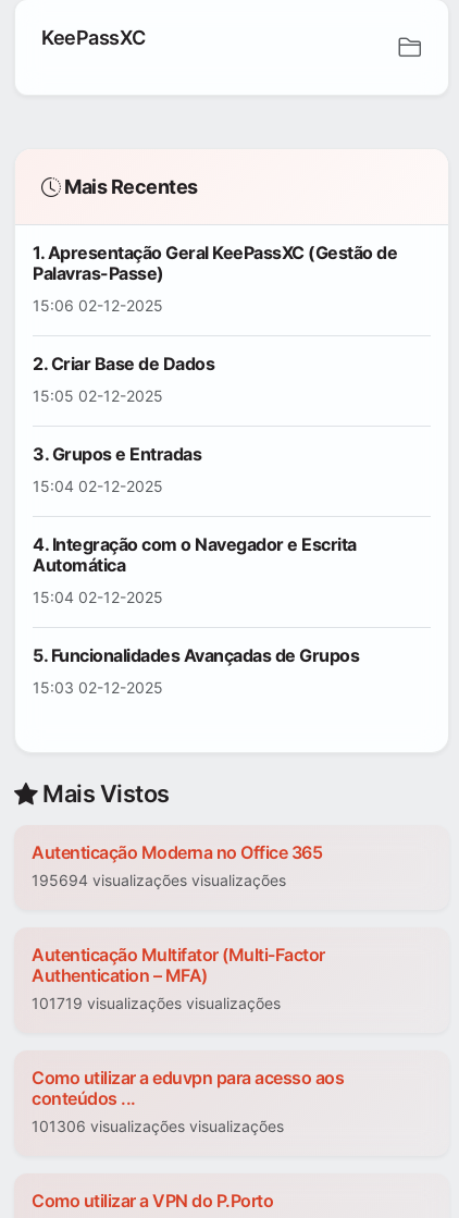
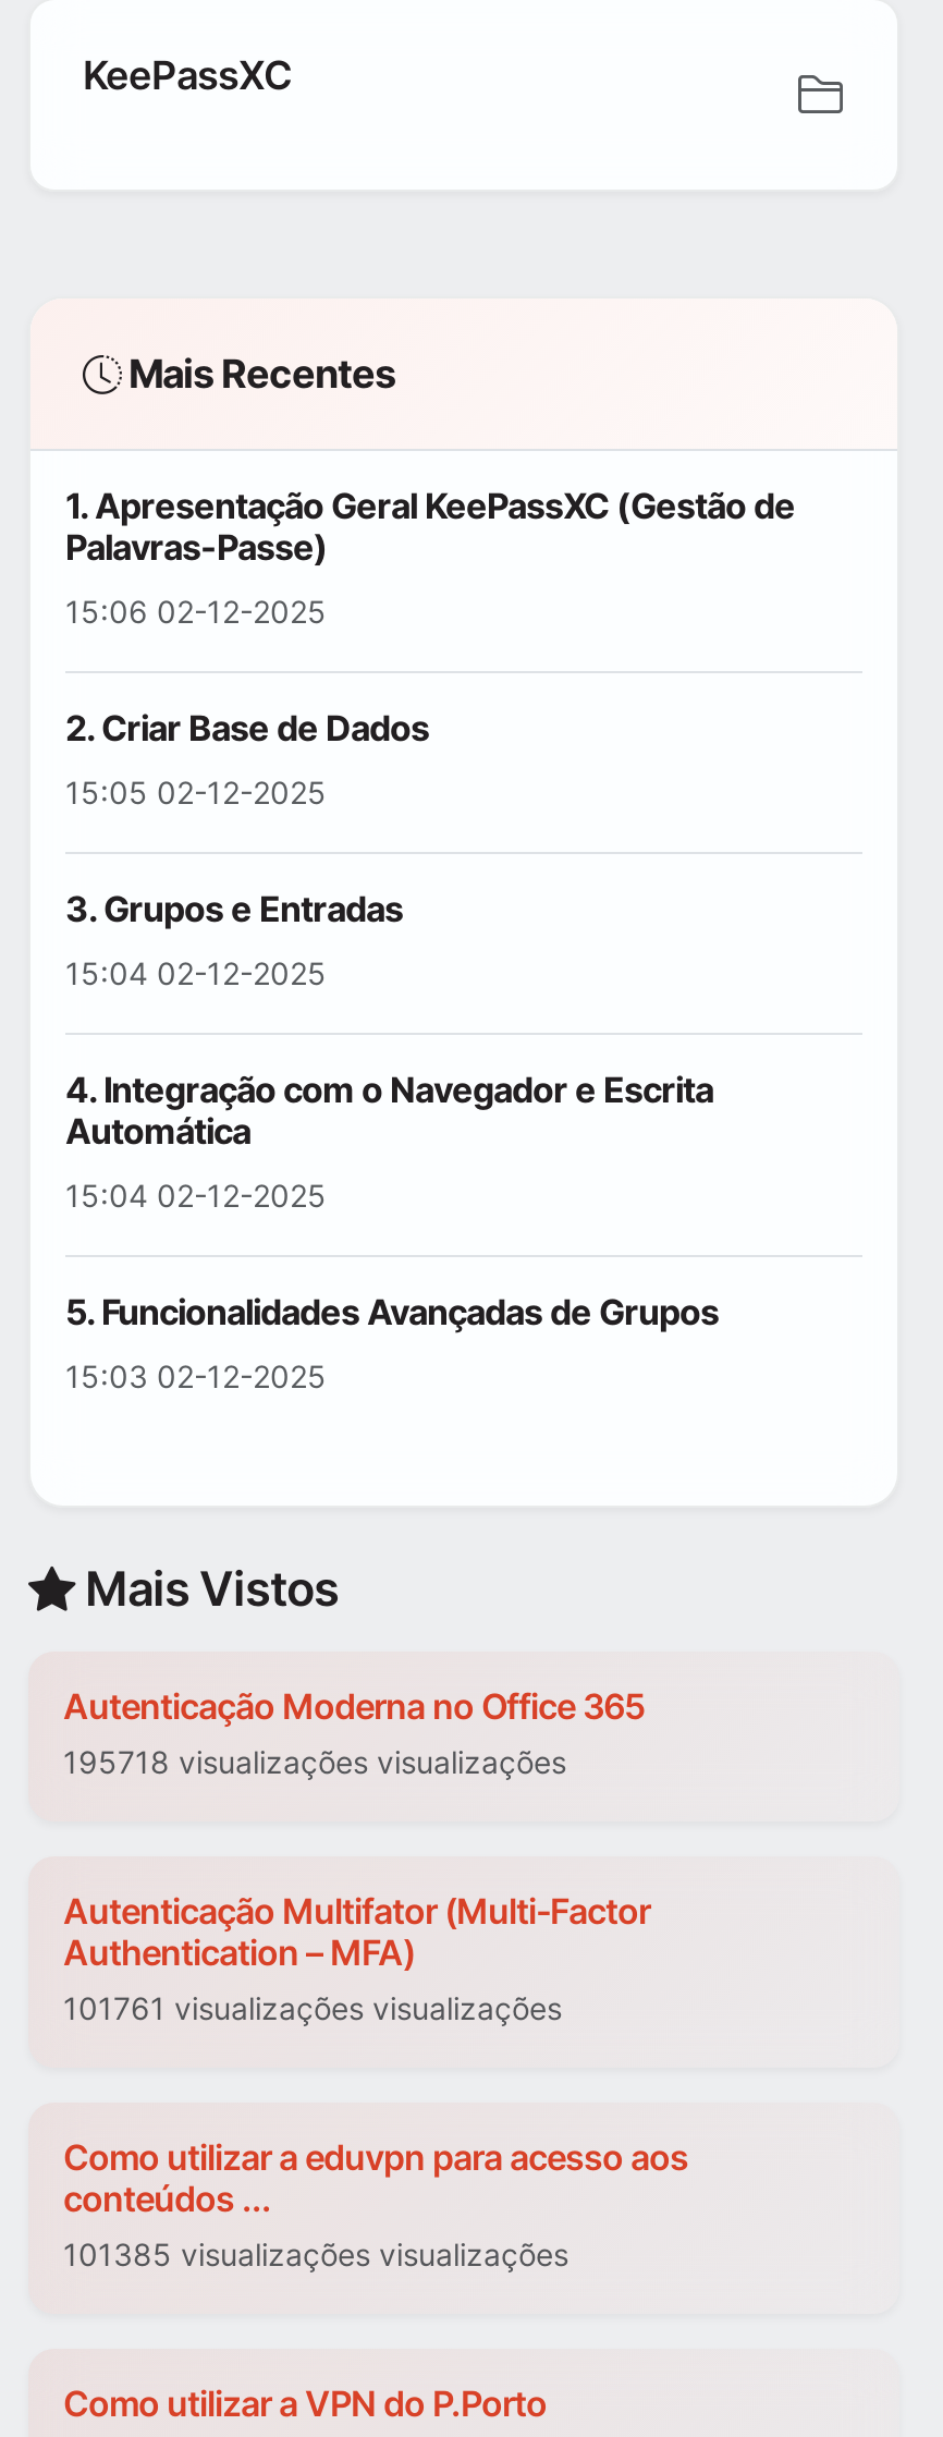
- 195694 visualizações visualizações
+ 195718 visualizações visualizações

- 101719 visualizações visualizações
+ 101761 visualizações visualizações

- 101306 visualizações visualizações
+ 101385 visualizações visualizações
